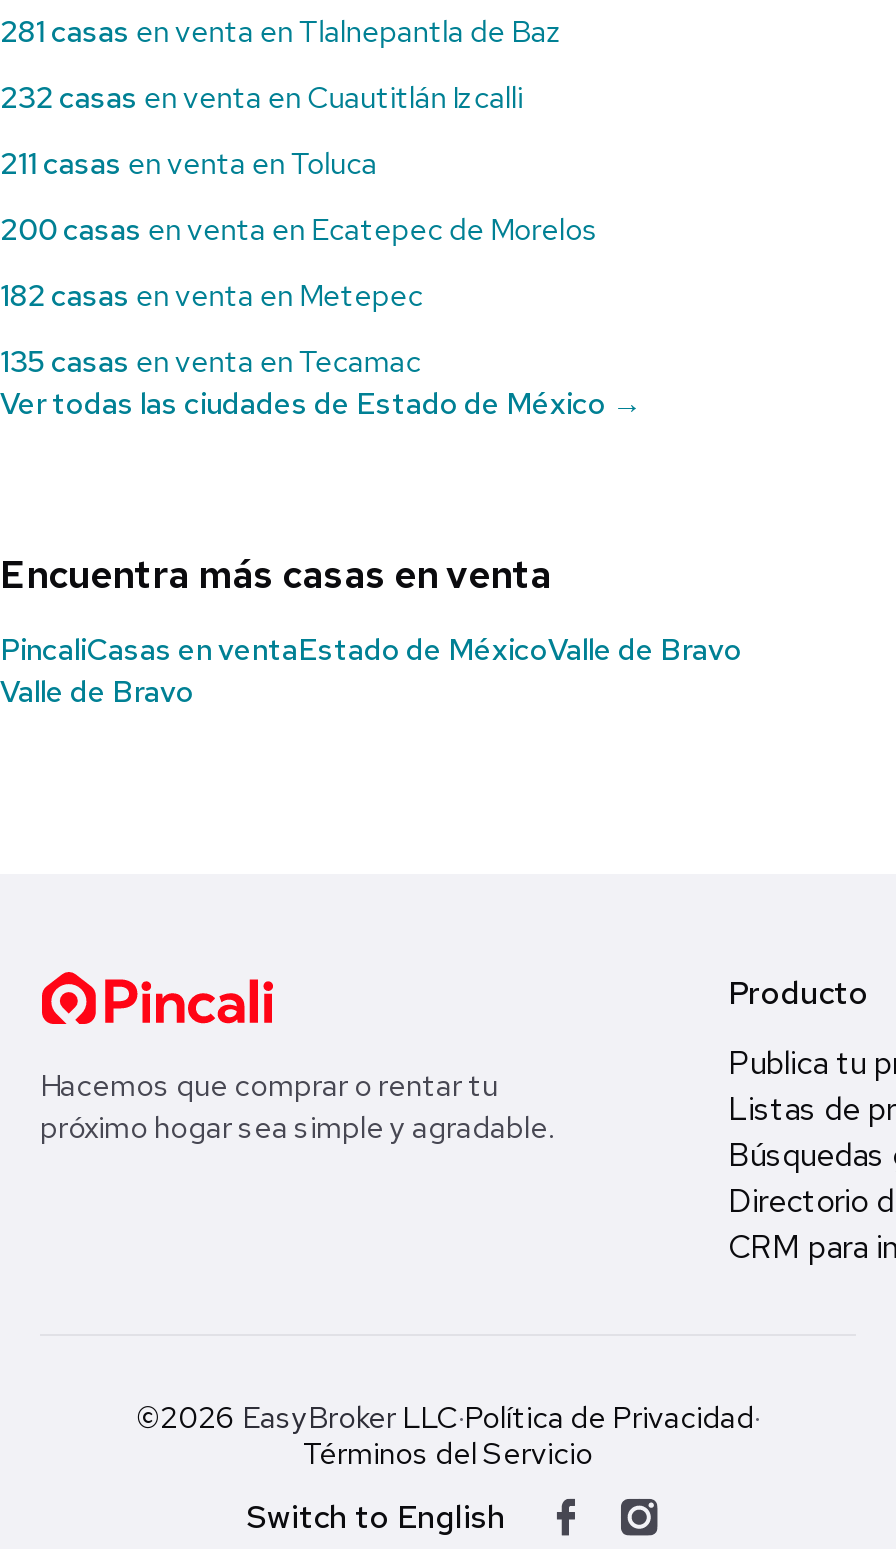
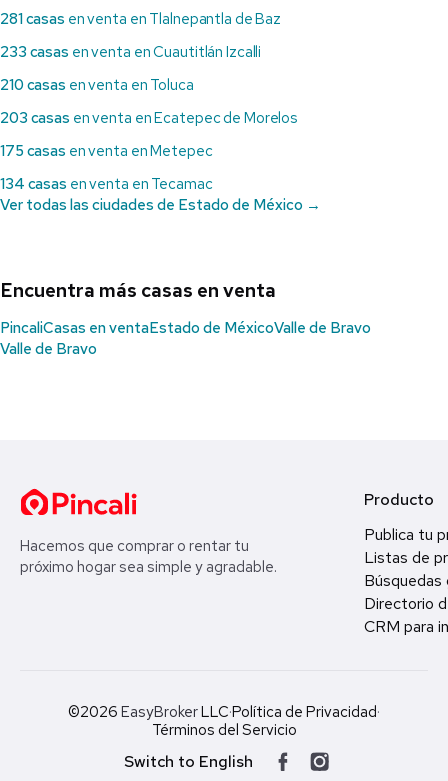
- 232 casas en venta en Cuautitlán Izcalli
+ 233 casas en venta en Cuautitlán Izcalli

- 211 casas en venta en Toluca
+ 210 casas en venta en Toluca

- 200 casas en venta en Ecatepec de Morelos
+ 203 casas en venta en Ecatepec de Morelos

- 182 casas en venta en Metepec
+ 175 casas en venta en Metepec

- 135 casas en venta en Tecamac
+ 134 casas en venta en Tecamac
